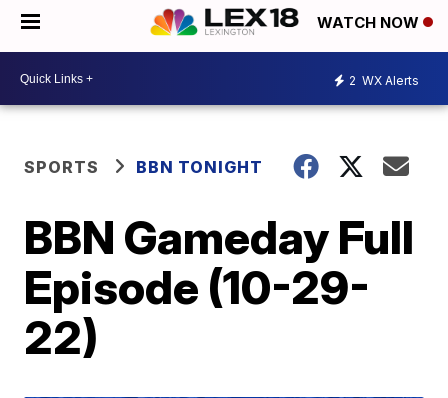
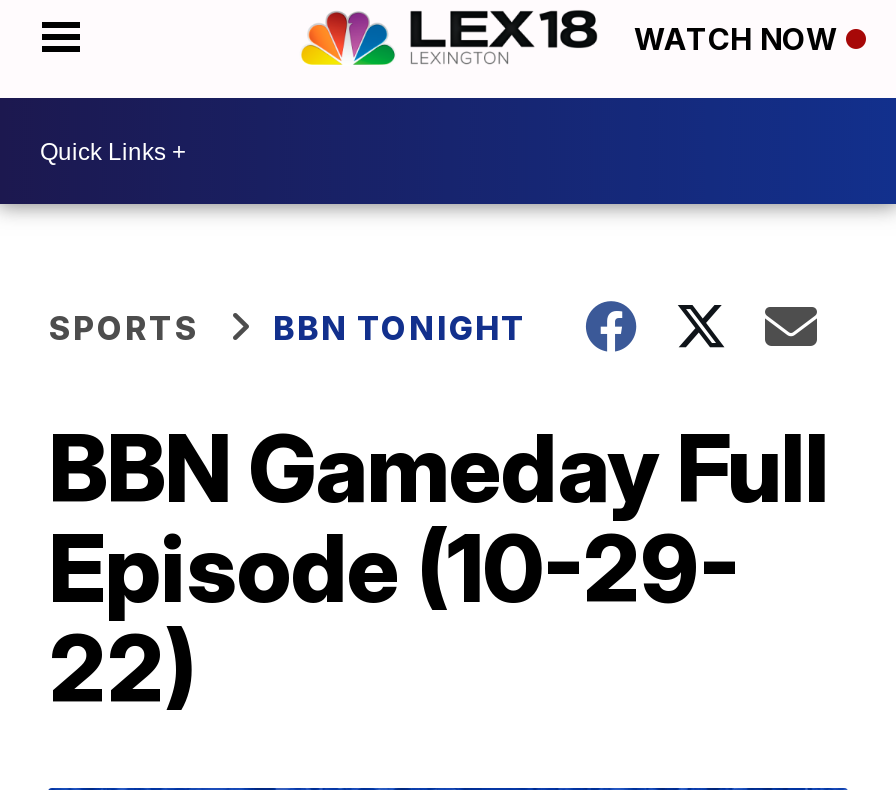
- 2 WX Alerts
